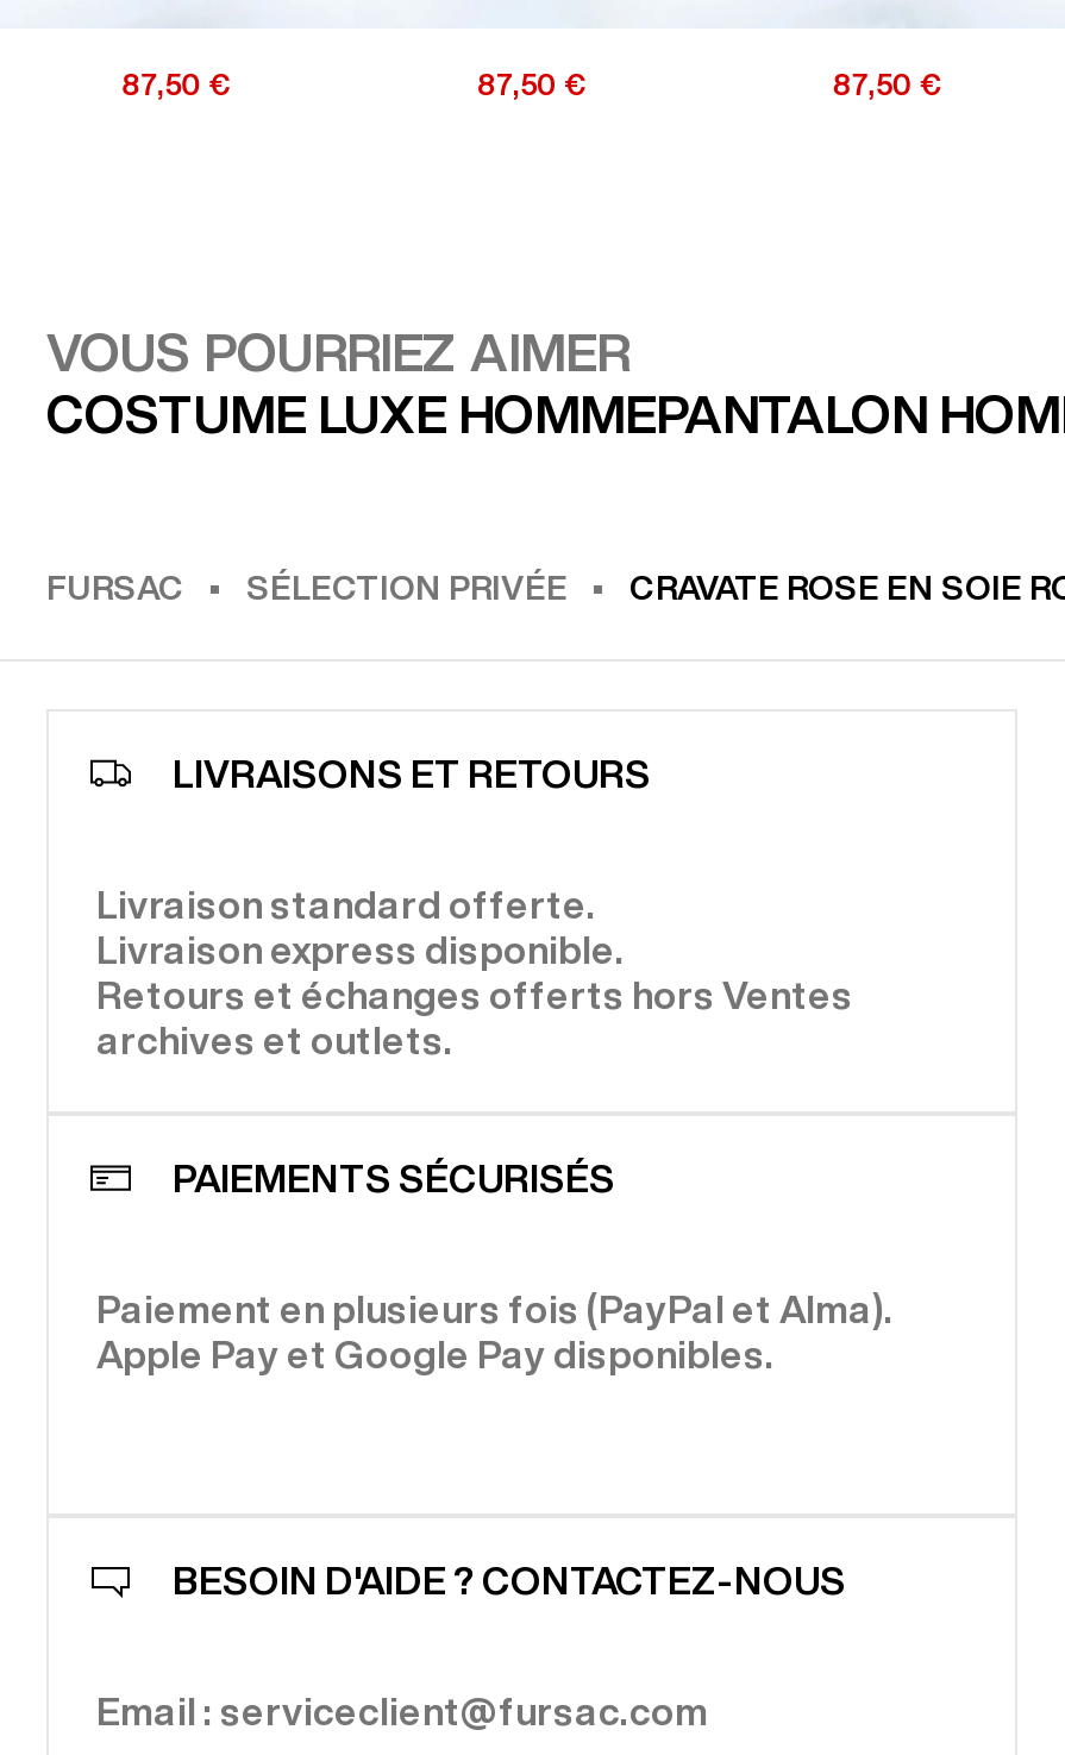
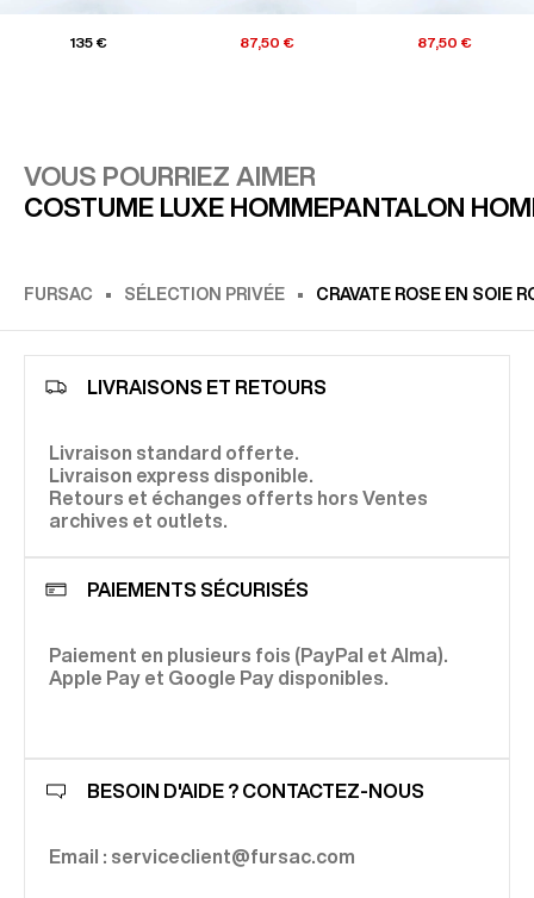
- 87,50 €
+ 135 €
